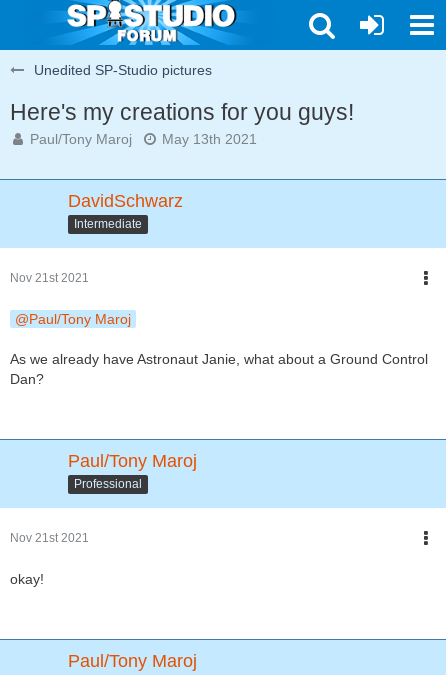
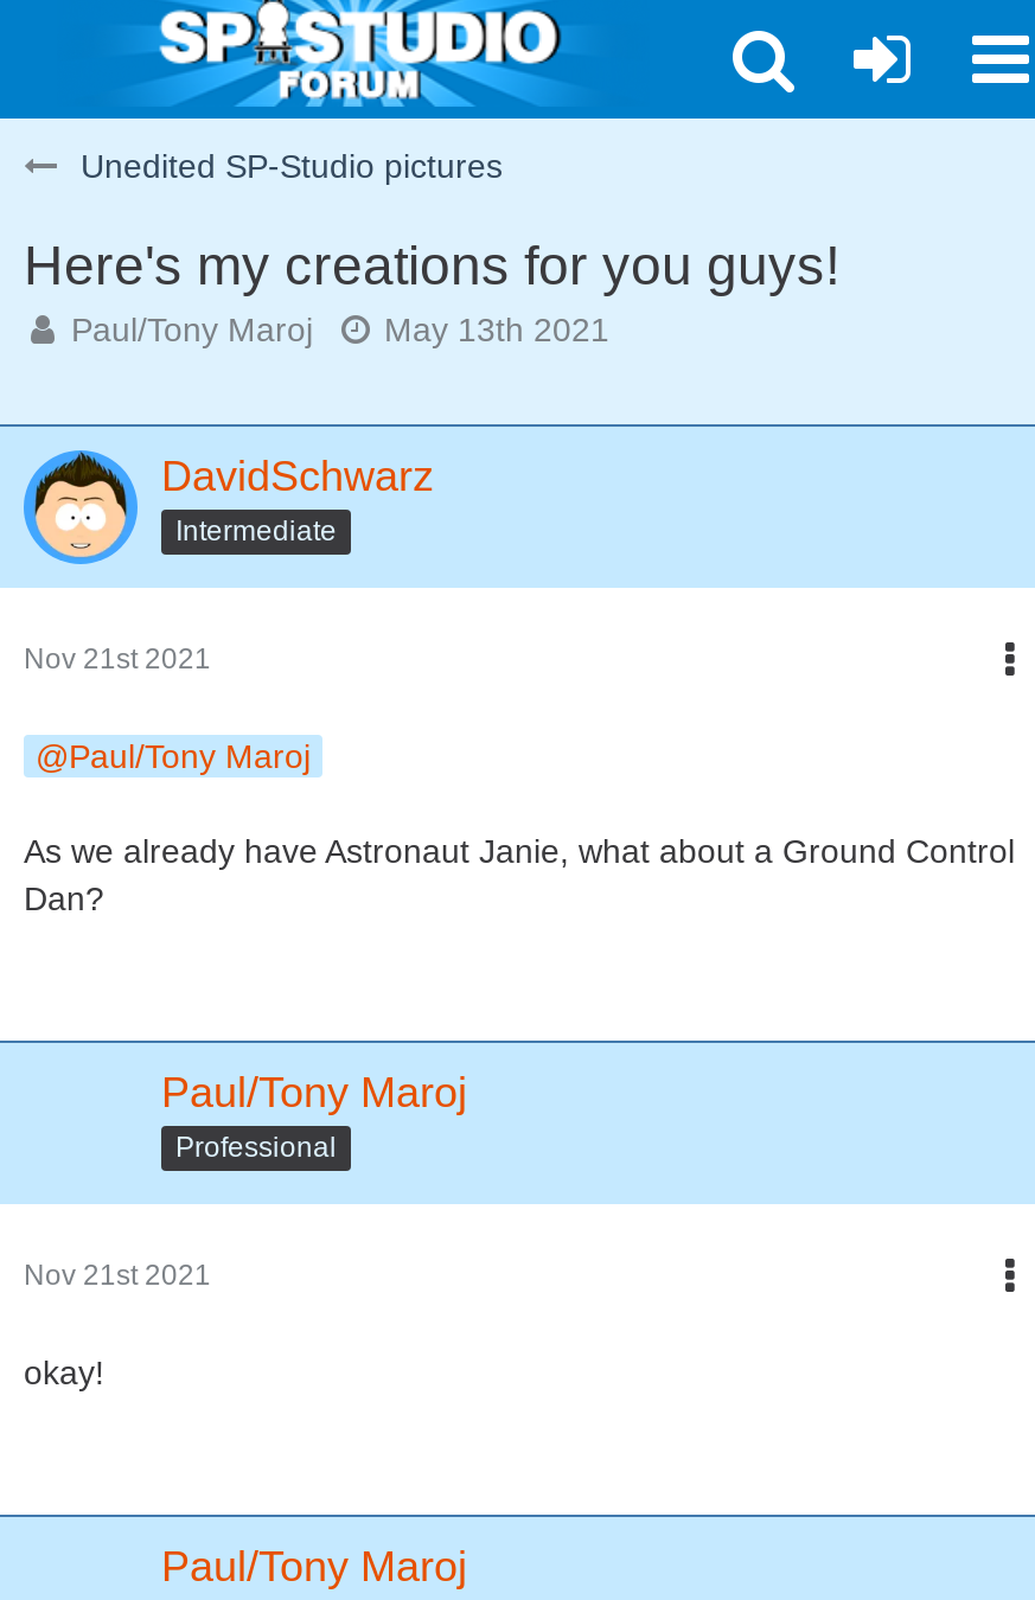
+ [image]
